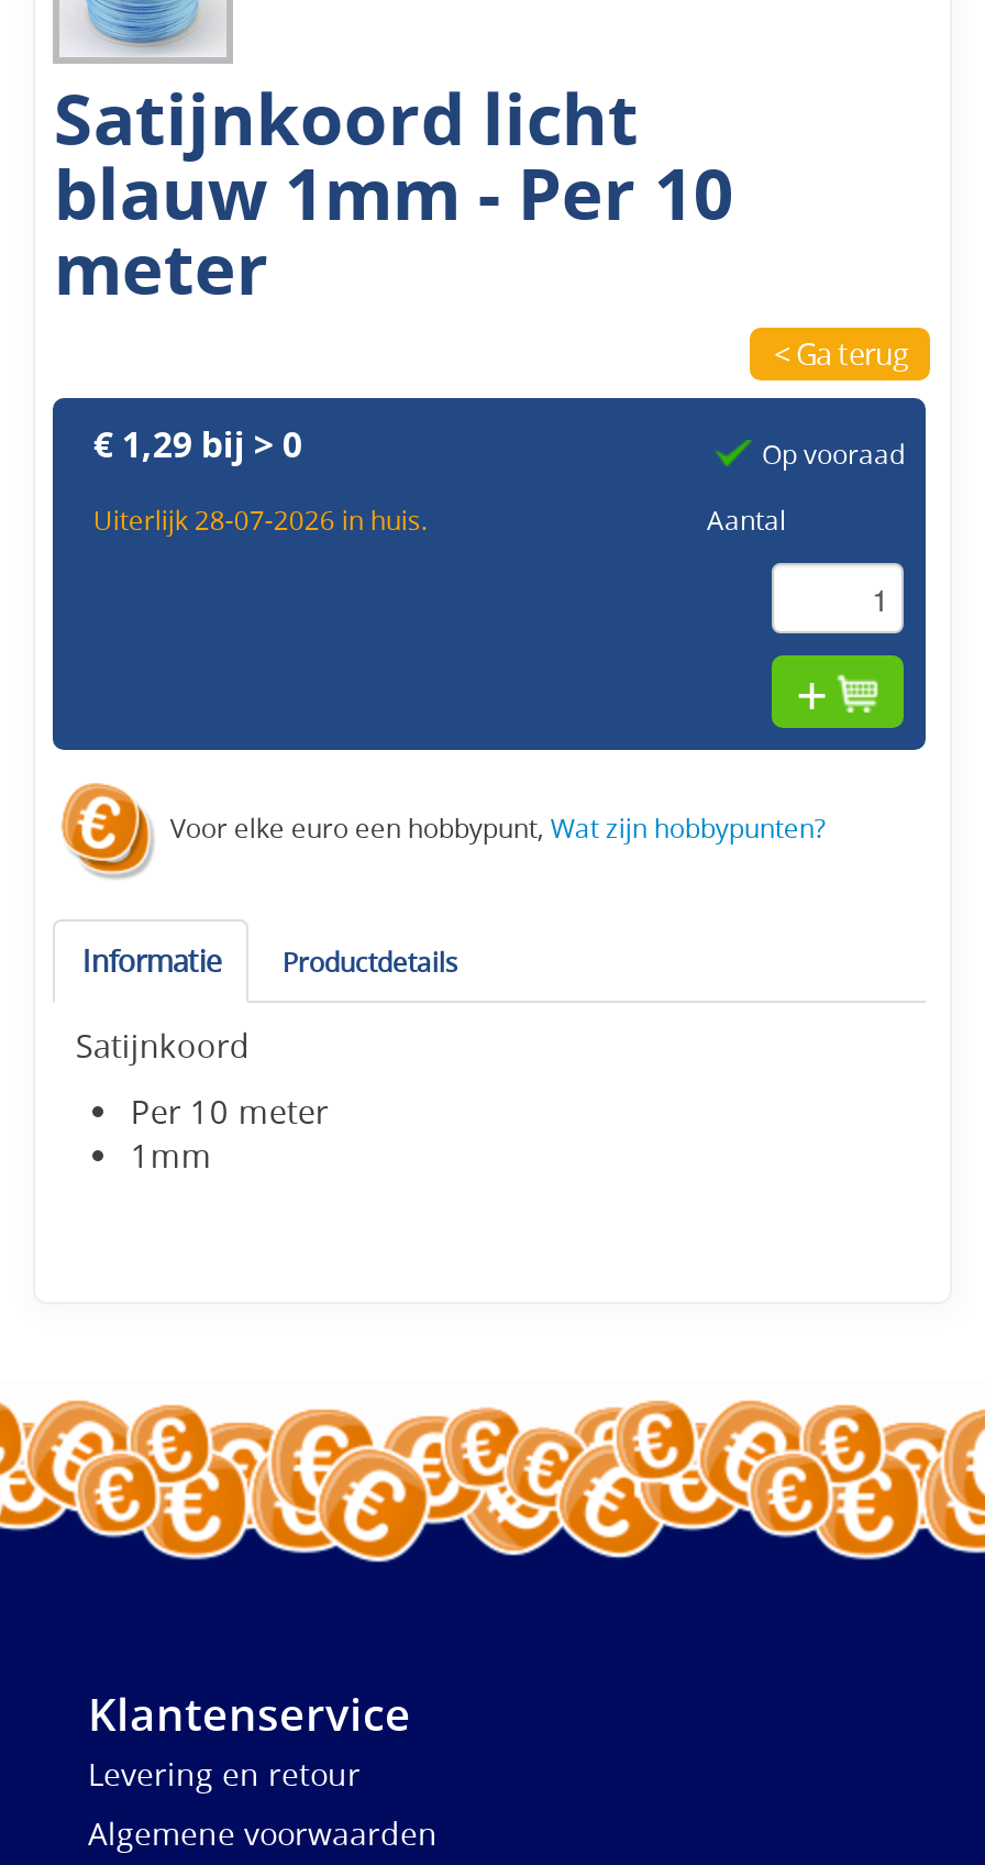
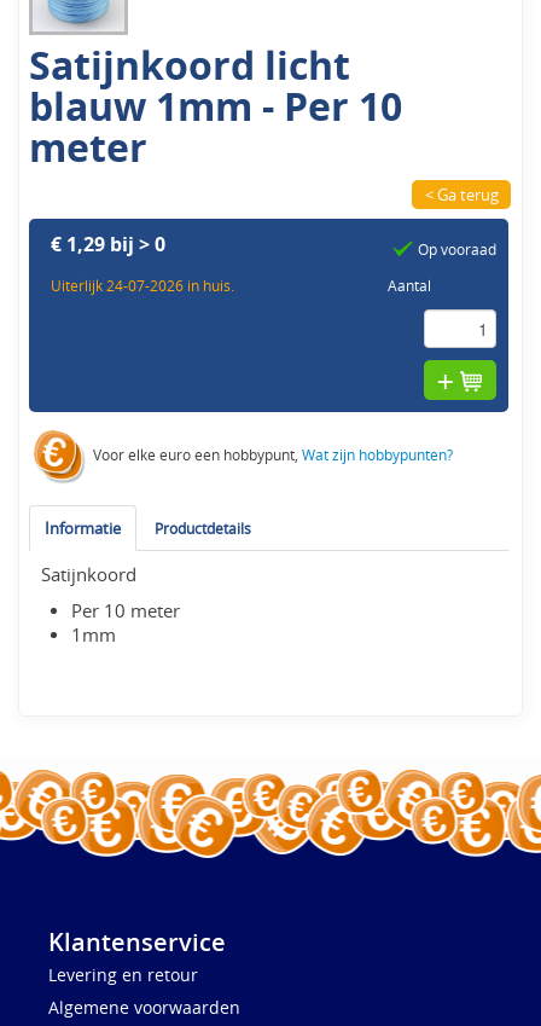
- Uiterlijk 28-07-2026 in huis.
+ Uiterlijk 24-07-2026 in huis.
